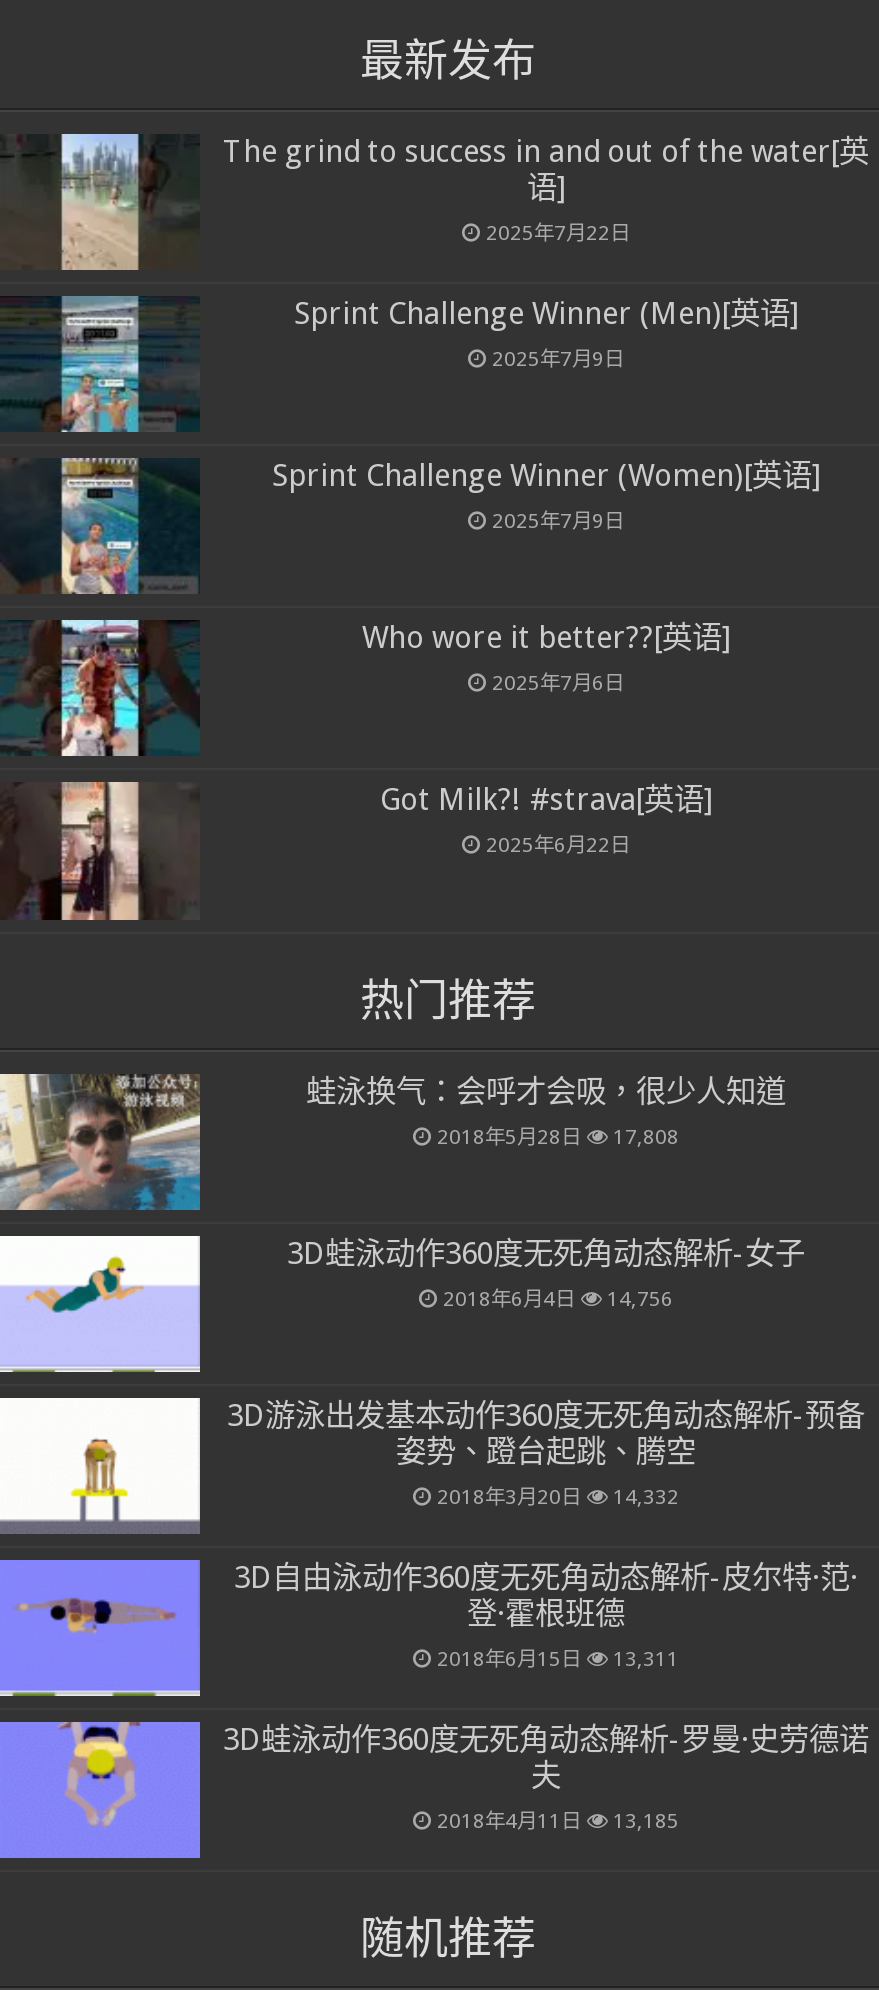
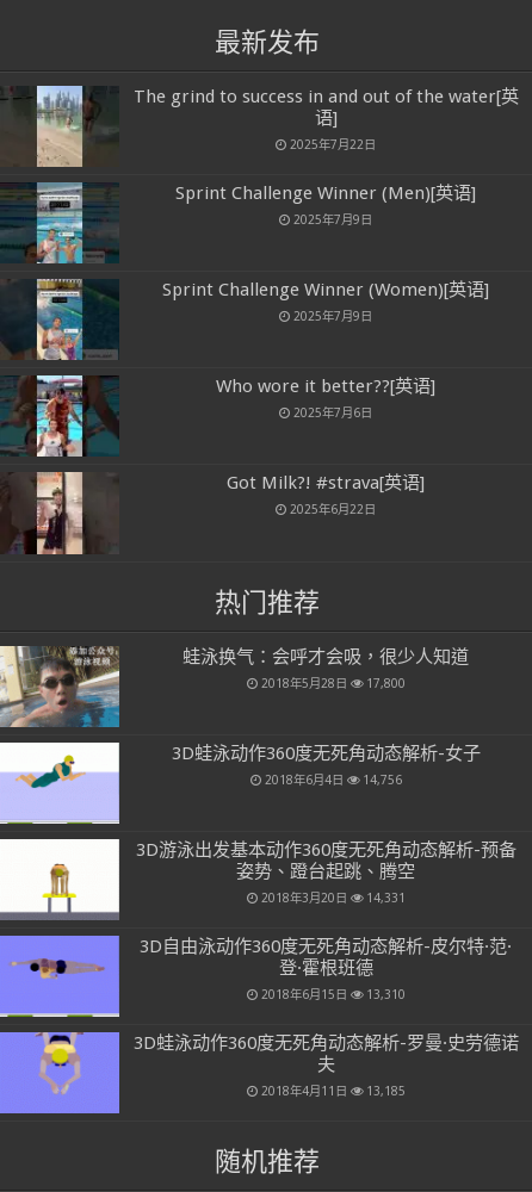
- 2018年5月28日 17,808
+ 2018年5月28日 17,800

- 2018年3月20日 14,332
+ 2018年3月20日 14,331

- 2018年6月15日 13,311
+ 2018年6月15日 13,310
